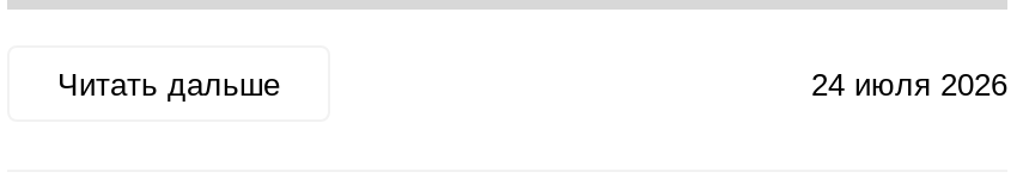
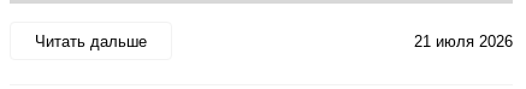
- 24 июля 2026
+ 21 июля 2026
